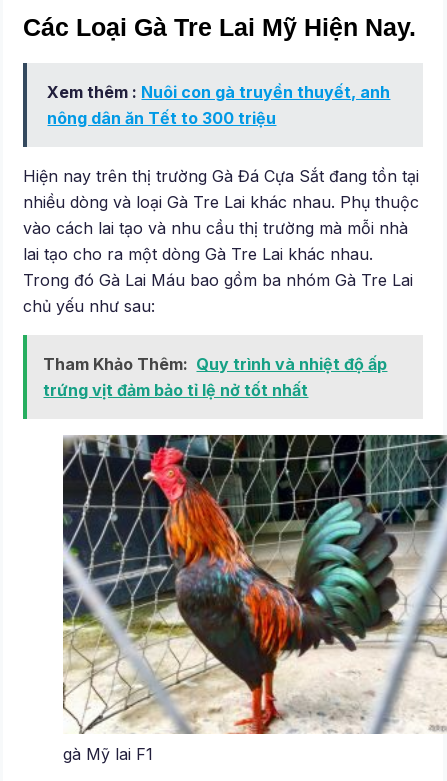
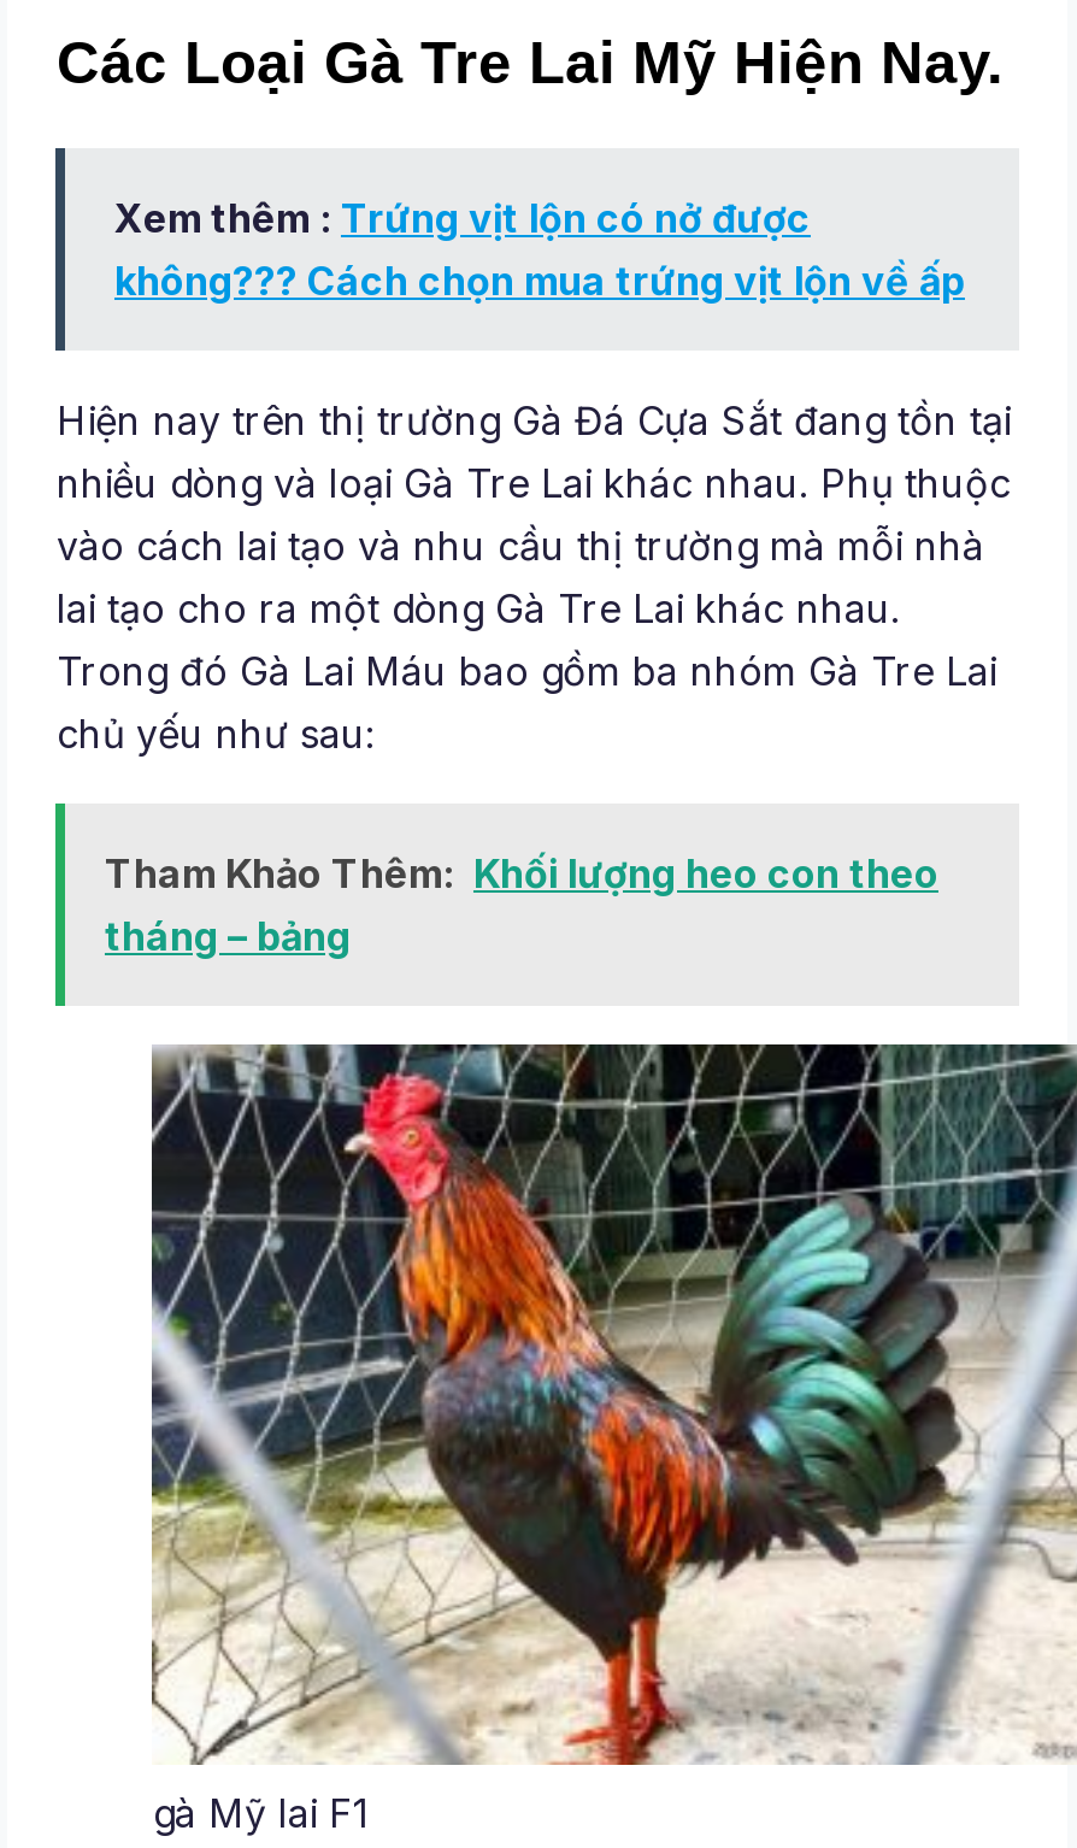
- Xem thêm : Nuôi con gà truyền thuyết, anh
- nông dân ăn Tết to 300 triệu
+ Xem thêm : Trứng vịt lộn có nở được
+ không??? Cách chọn mua trứng vịt lộn về ấp

- Tham Khảo Thêm: Quy trình và nhiệt độ ấp
- trứng vịt đảm bảo tỉ lệ nở tốt nhất
+ Tham Khảo Thêm: Khối lượng heo con theo
+ tháng – bảng
